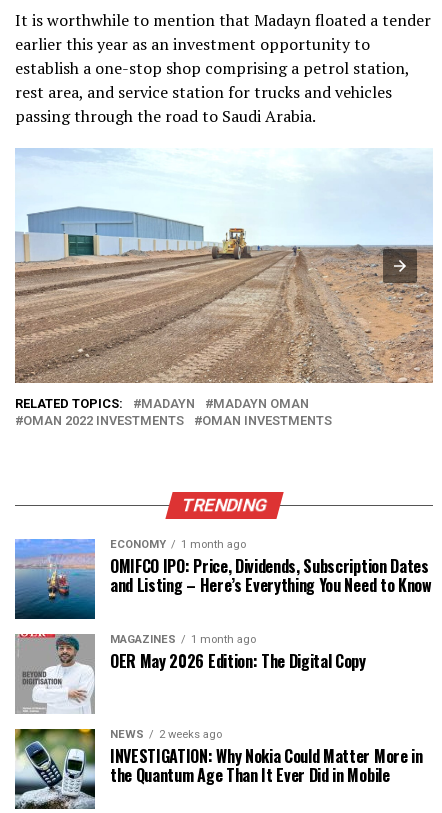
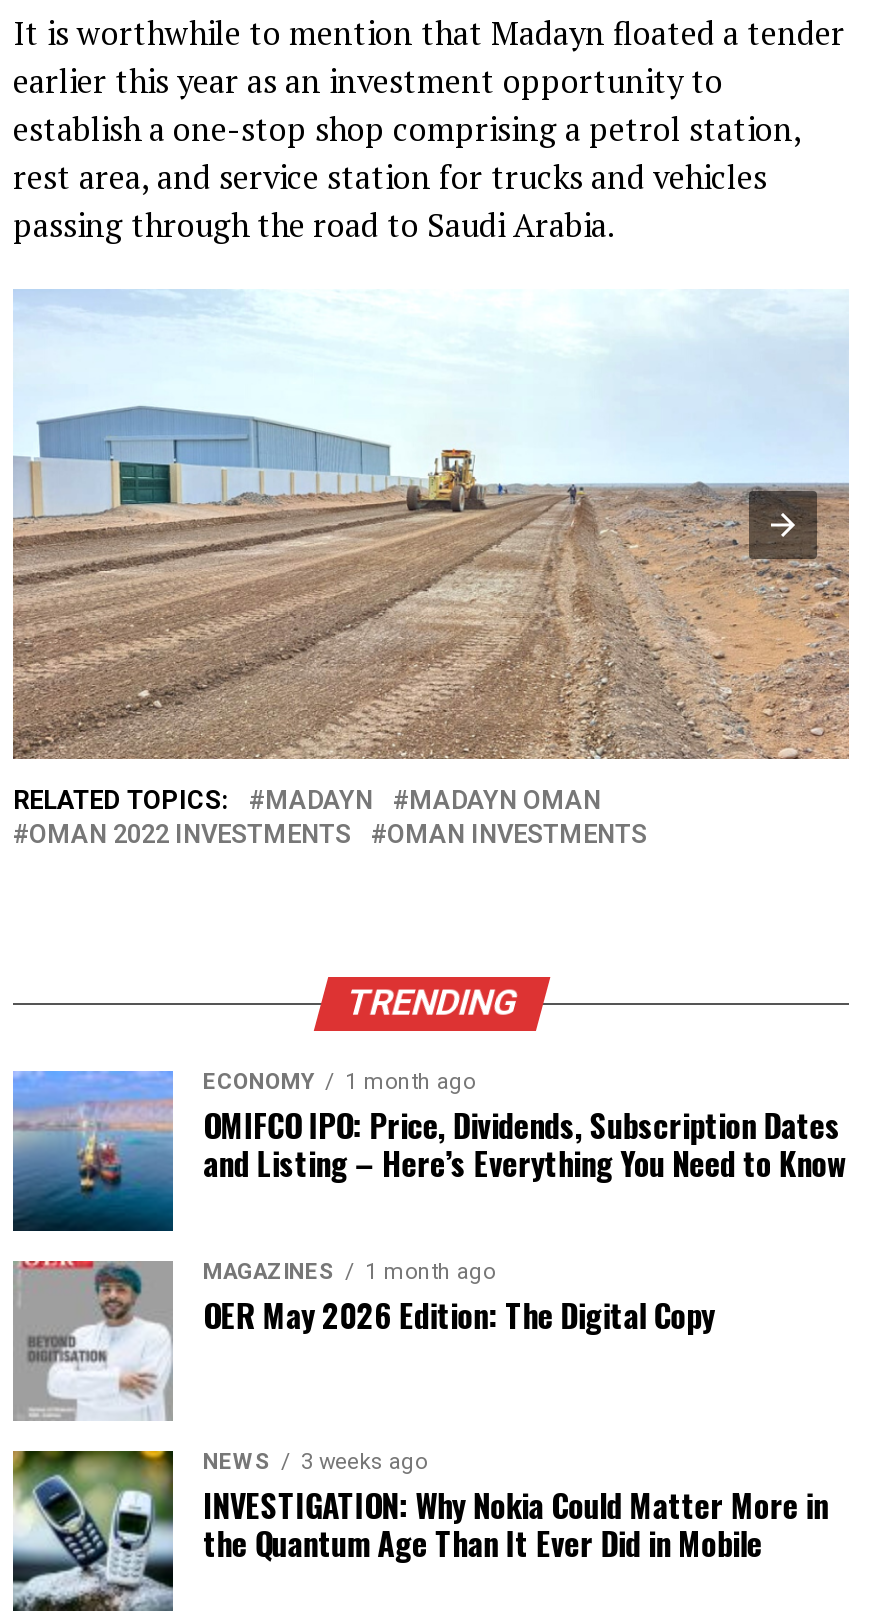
- NEWS 2 weeks ago
+ NEWS 3 weeks ago
